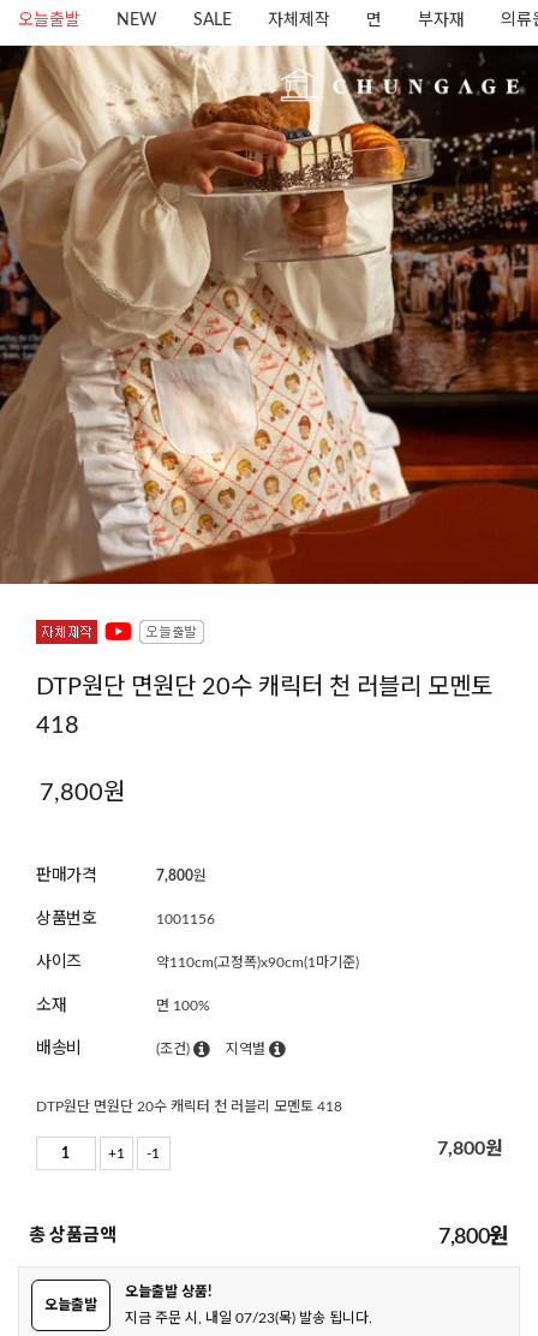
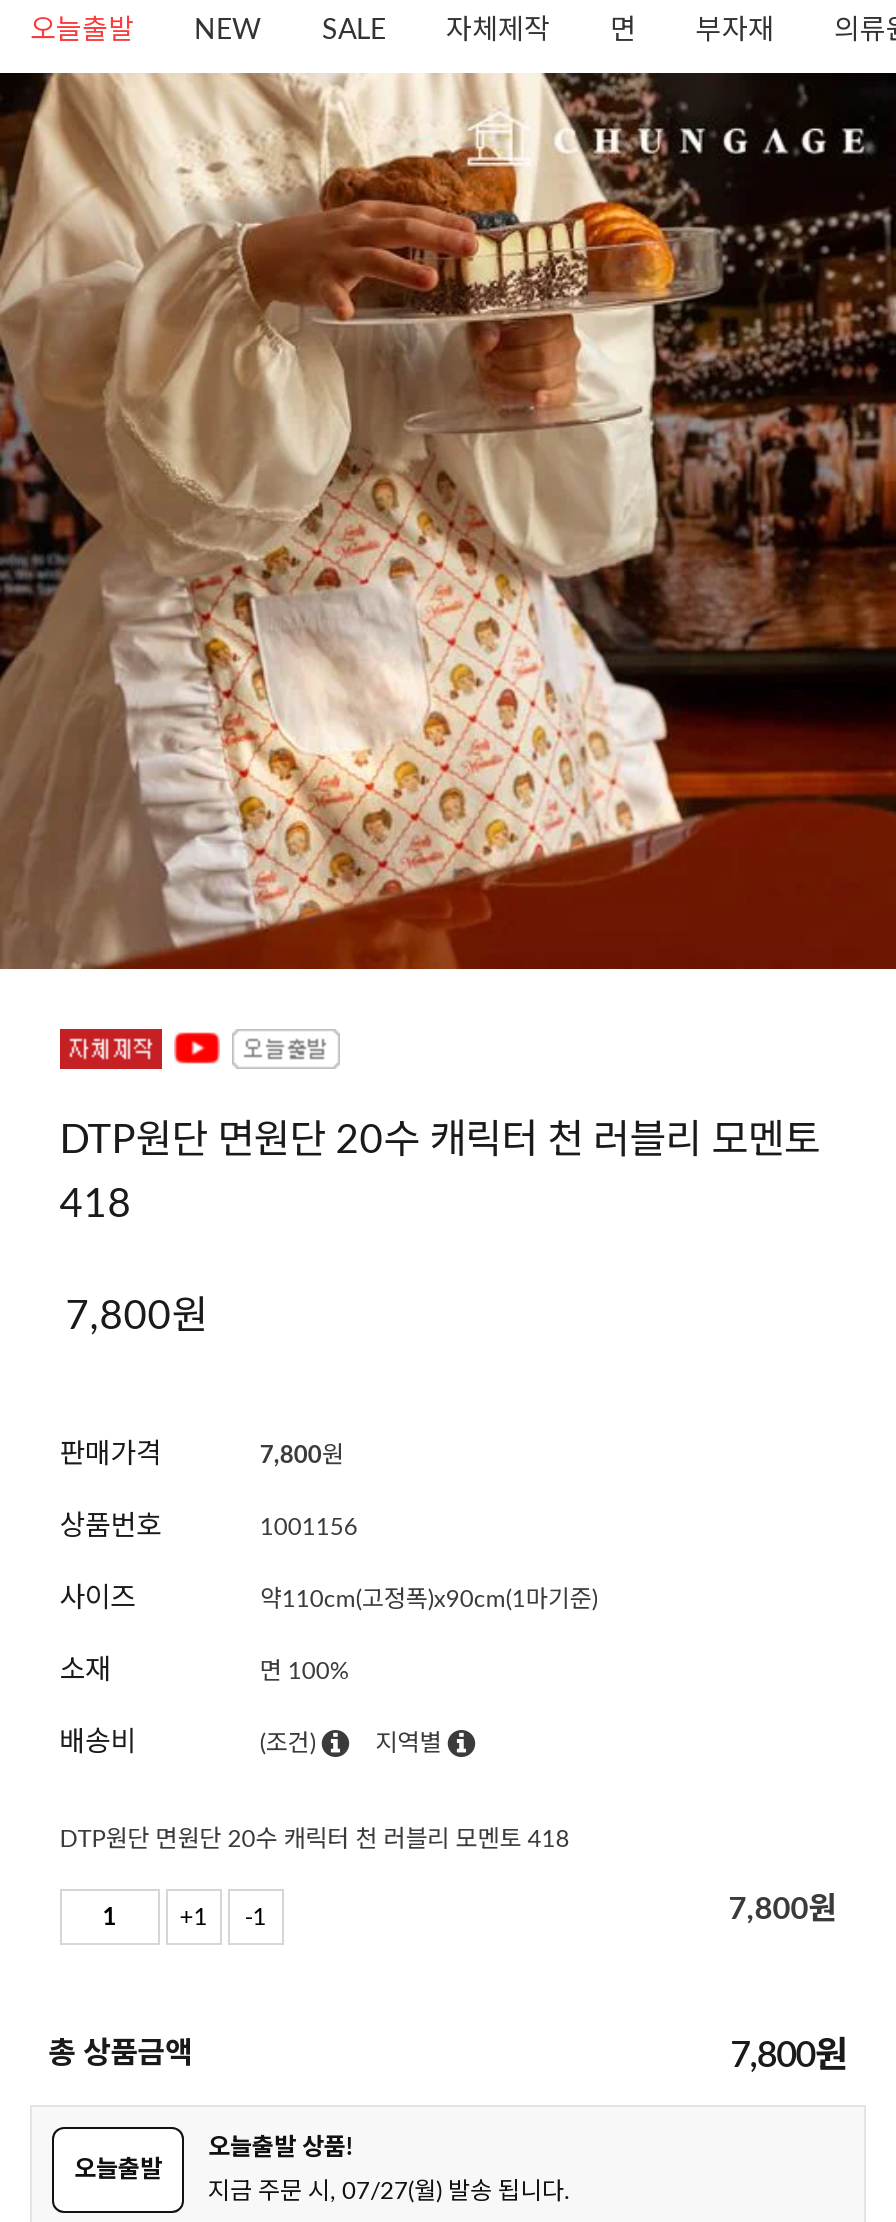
- 지금 주문 시, 내일 07/23(목) 발송 됩니다.
+ 지금 주문 시, 07/27(월) 발송 됩니다.
